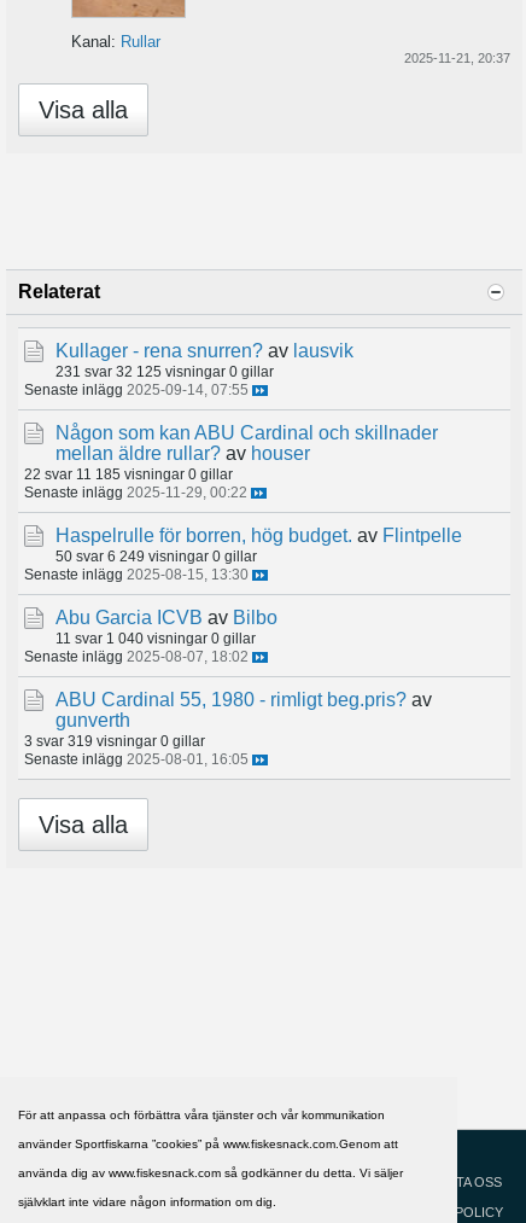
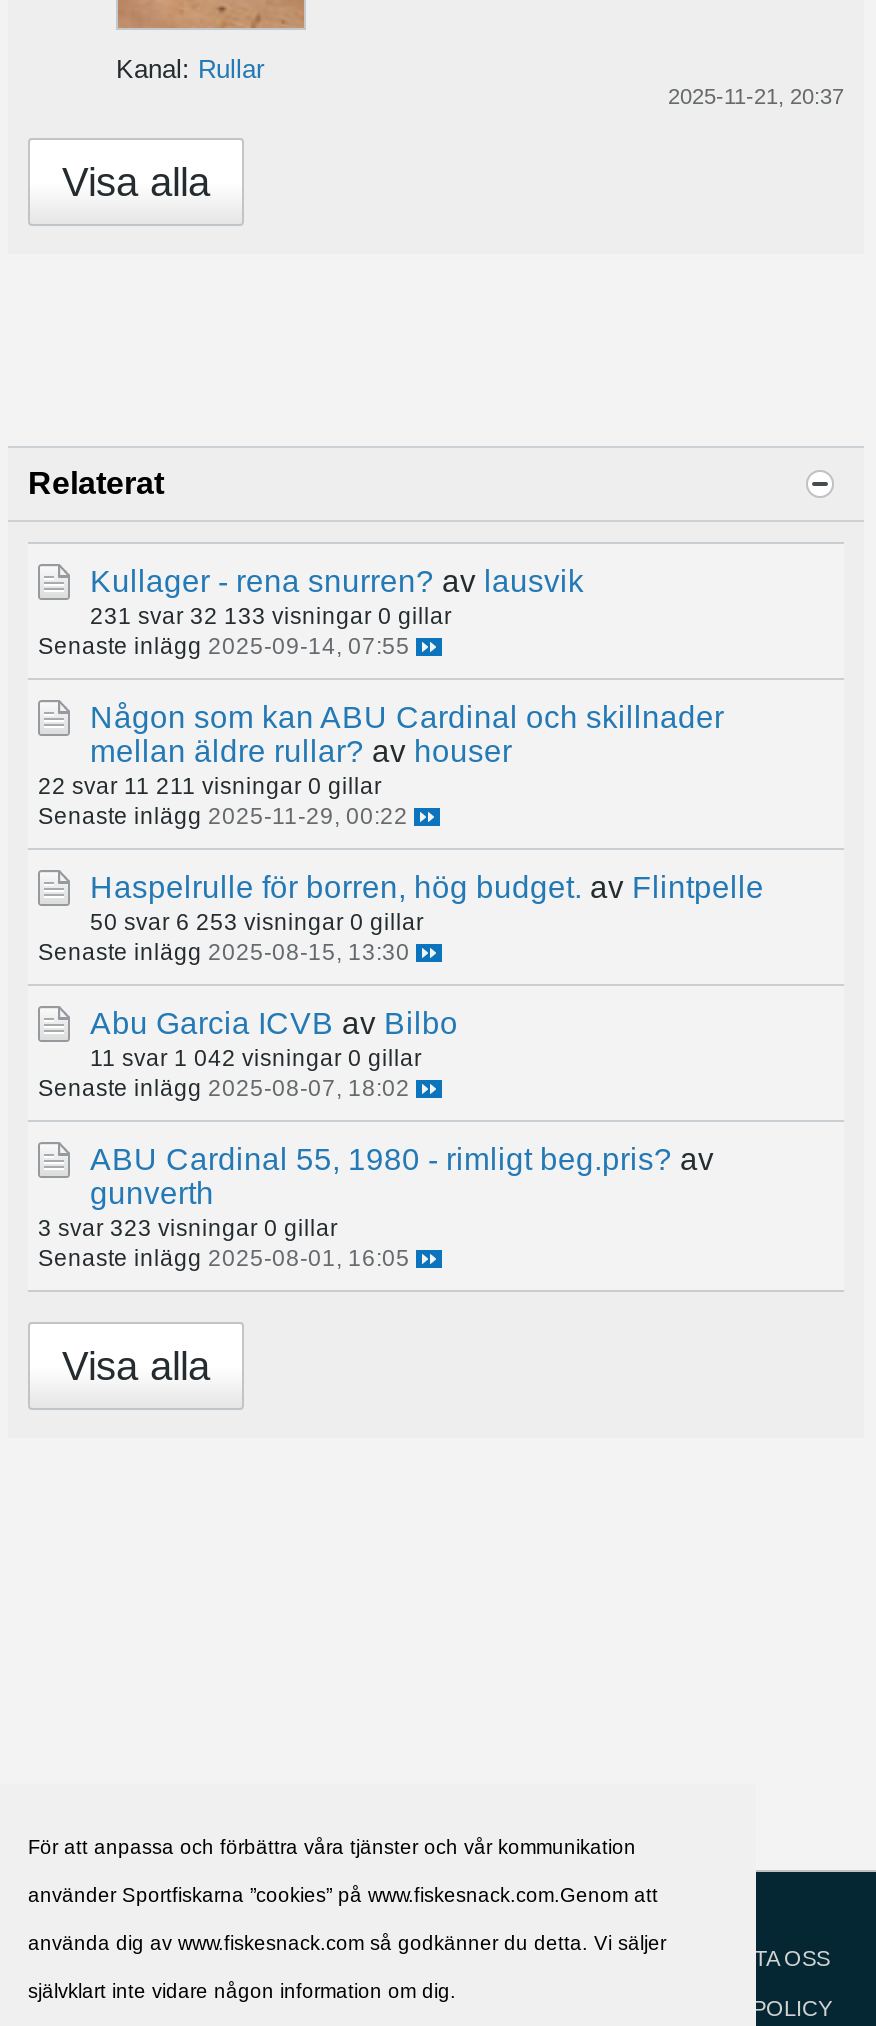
- 231 svar 32 125 visningar 0 gillar
+ 231 svar 32 133 visningar 0 gillar

- 22 svar 11 185 visningar 0 gillar
+ 22 svar 11 211 visningar 0 gillar

- 50 svar 6 249 visningar 0 gillar
+ 50 svar 6 253 visningar 0 gillar

- 11 svar 1 040 visningar 0 gillar
+ 11 svar 1 042 visningar 0 gillar

- 3 svar 319 visningar 0 gillar
+ 3 svar 323 visningar 0 gillar
